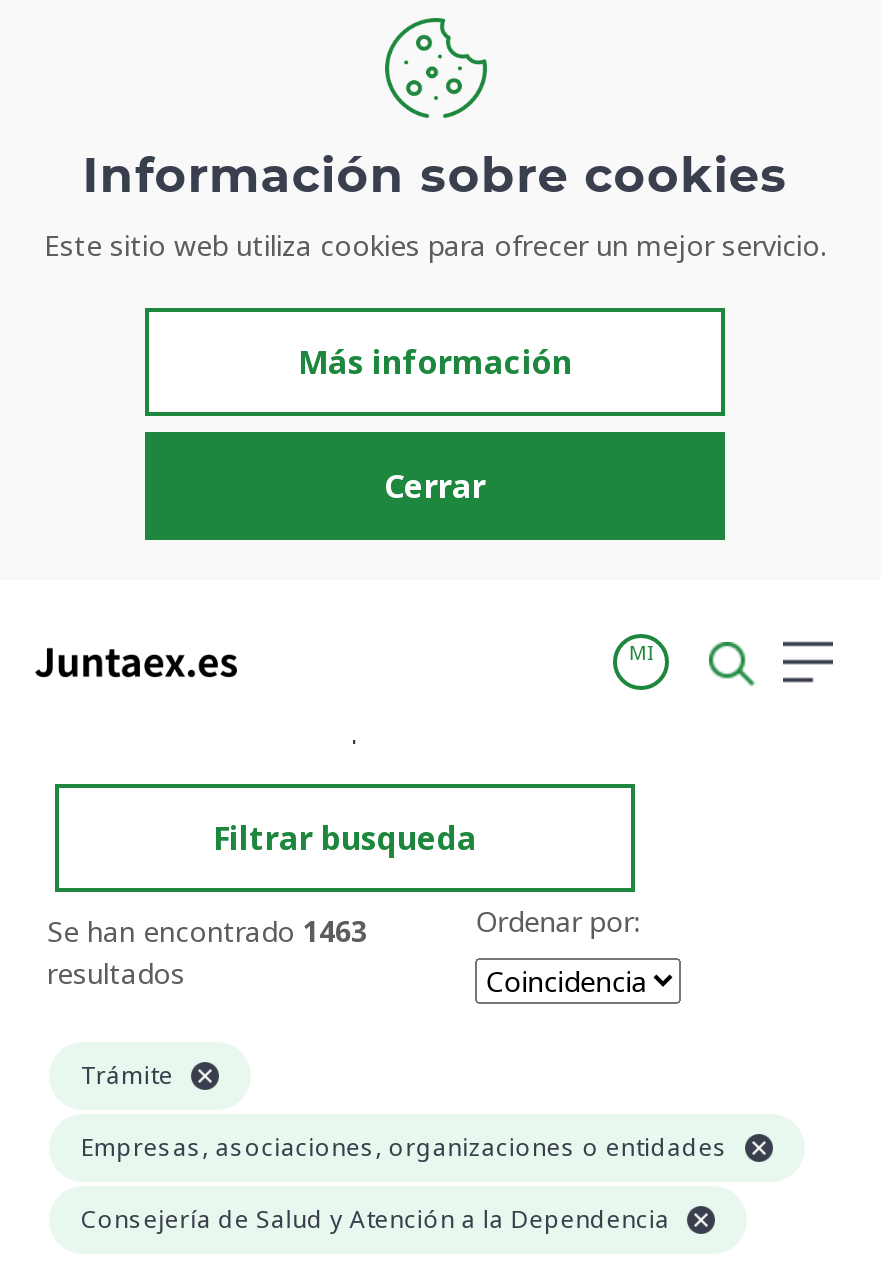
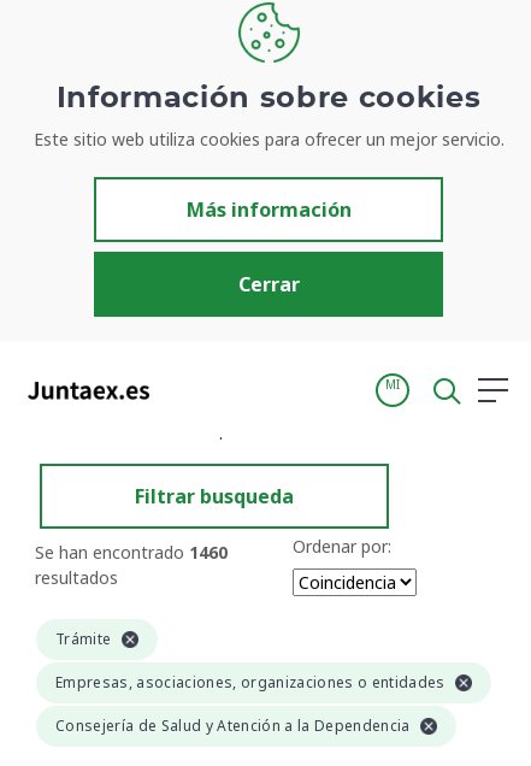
- Se han encontrado 1463
+ Se han encontrado 1460
